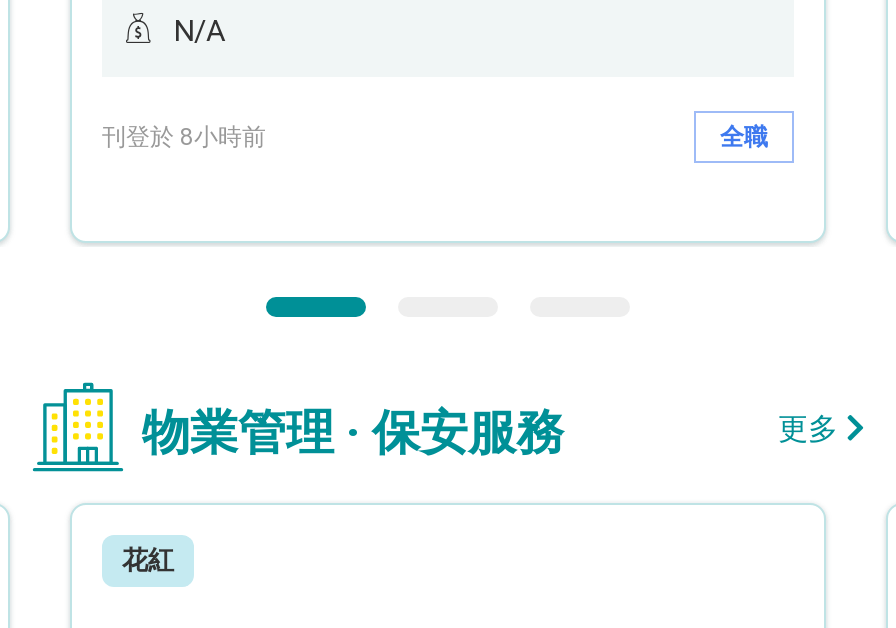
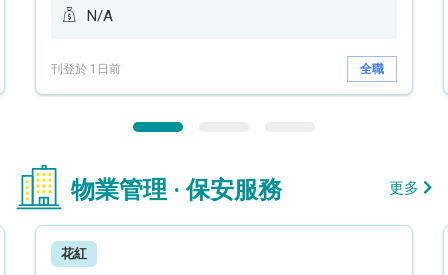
- 刊登於 8小時前
+ 刊登於 1日前
